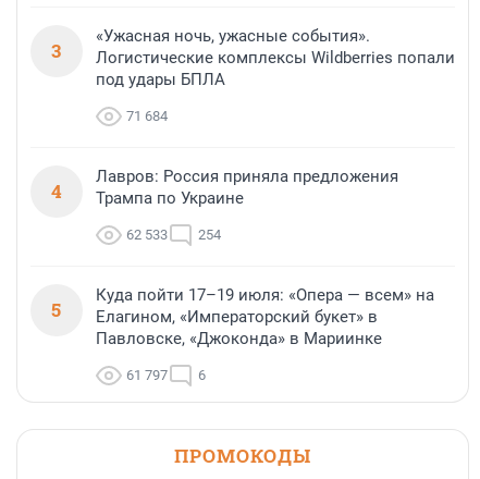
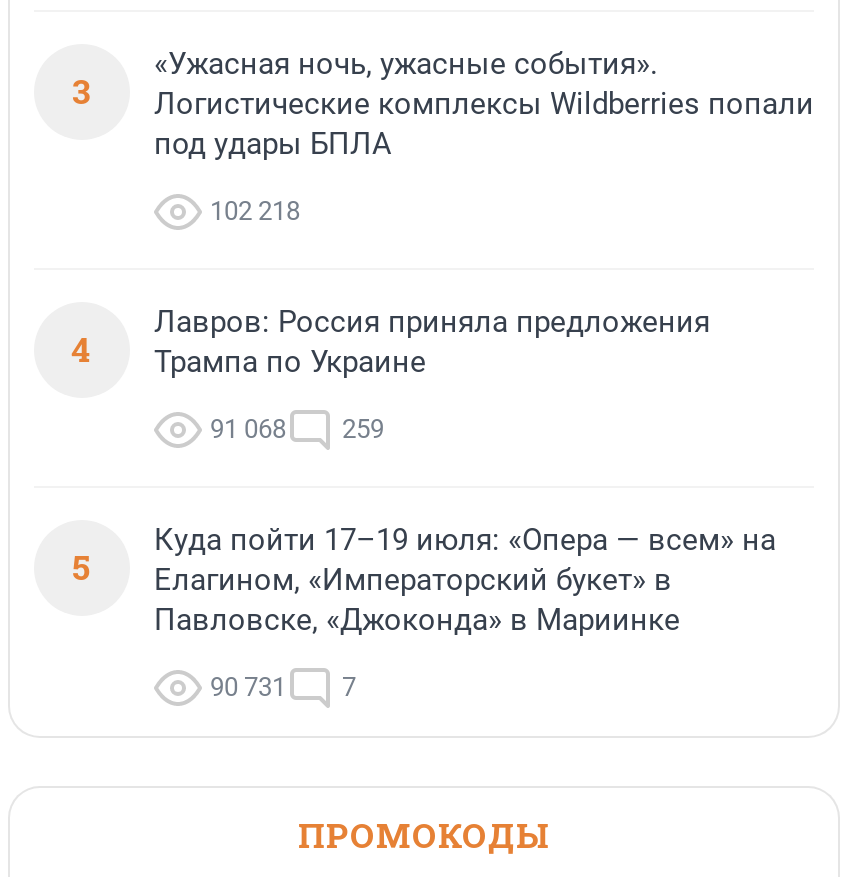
- 71 684
+ 102 218

- 62 533
+ 91 068

- 254
+ 259

- 61 797
+ 90 731

- 6
+ 7
